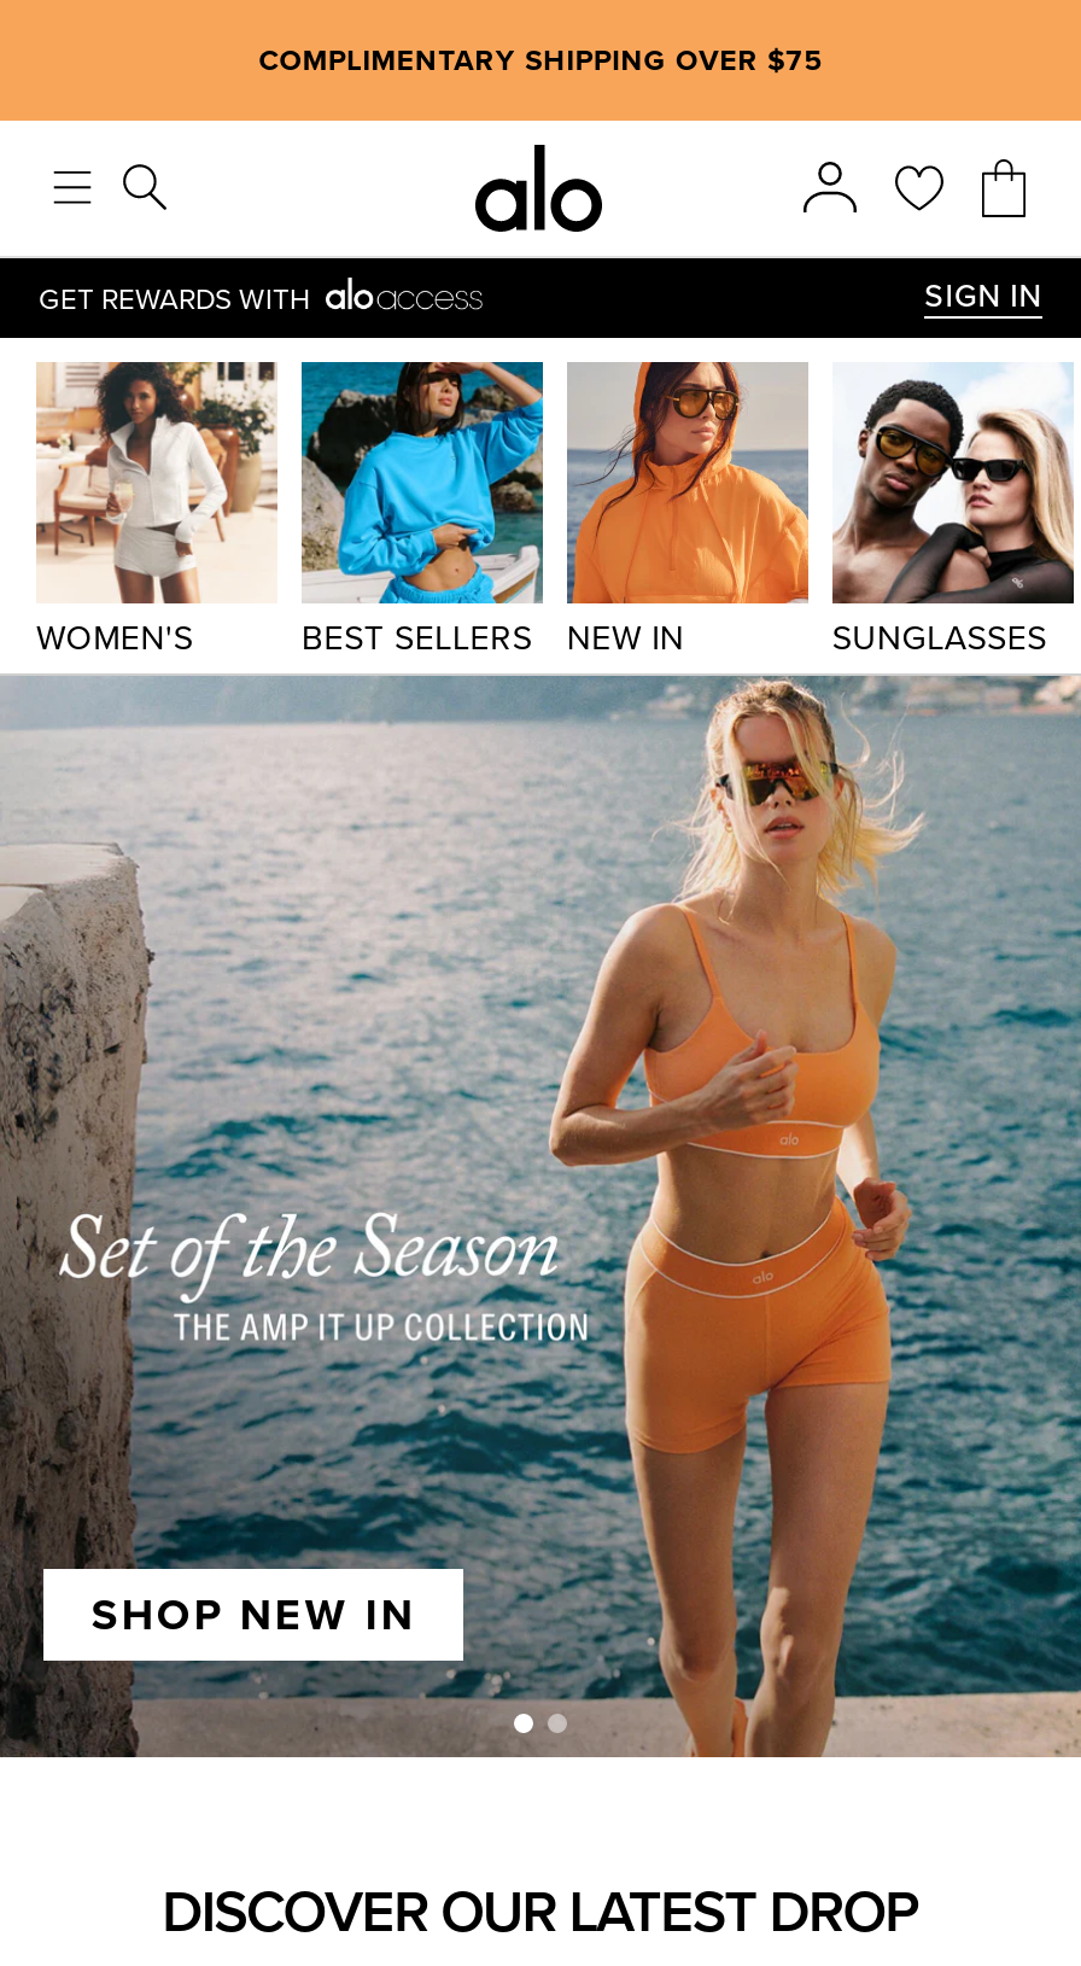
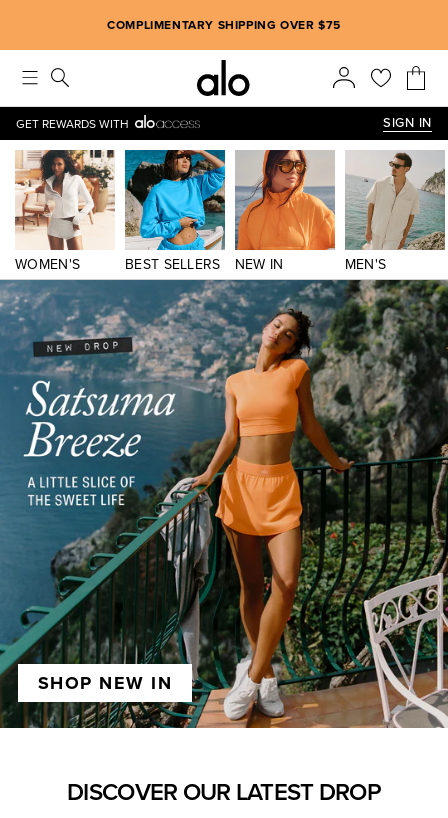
- [image]
- SUNGLASSES
+ [image]
+ MEN'S

- [image]
- SHOP NOW
+ [image]
+ SHOP NEW IN
